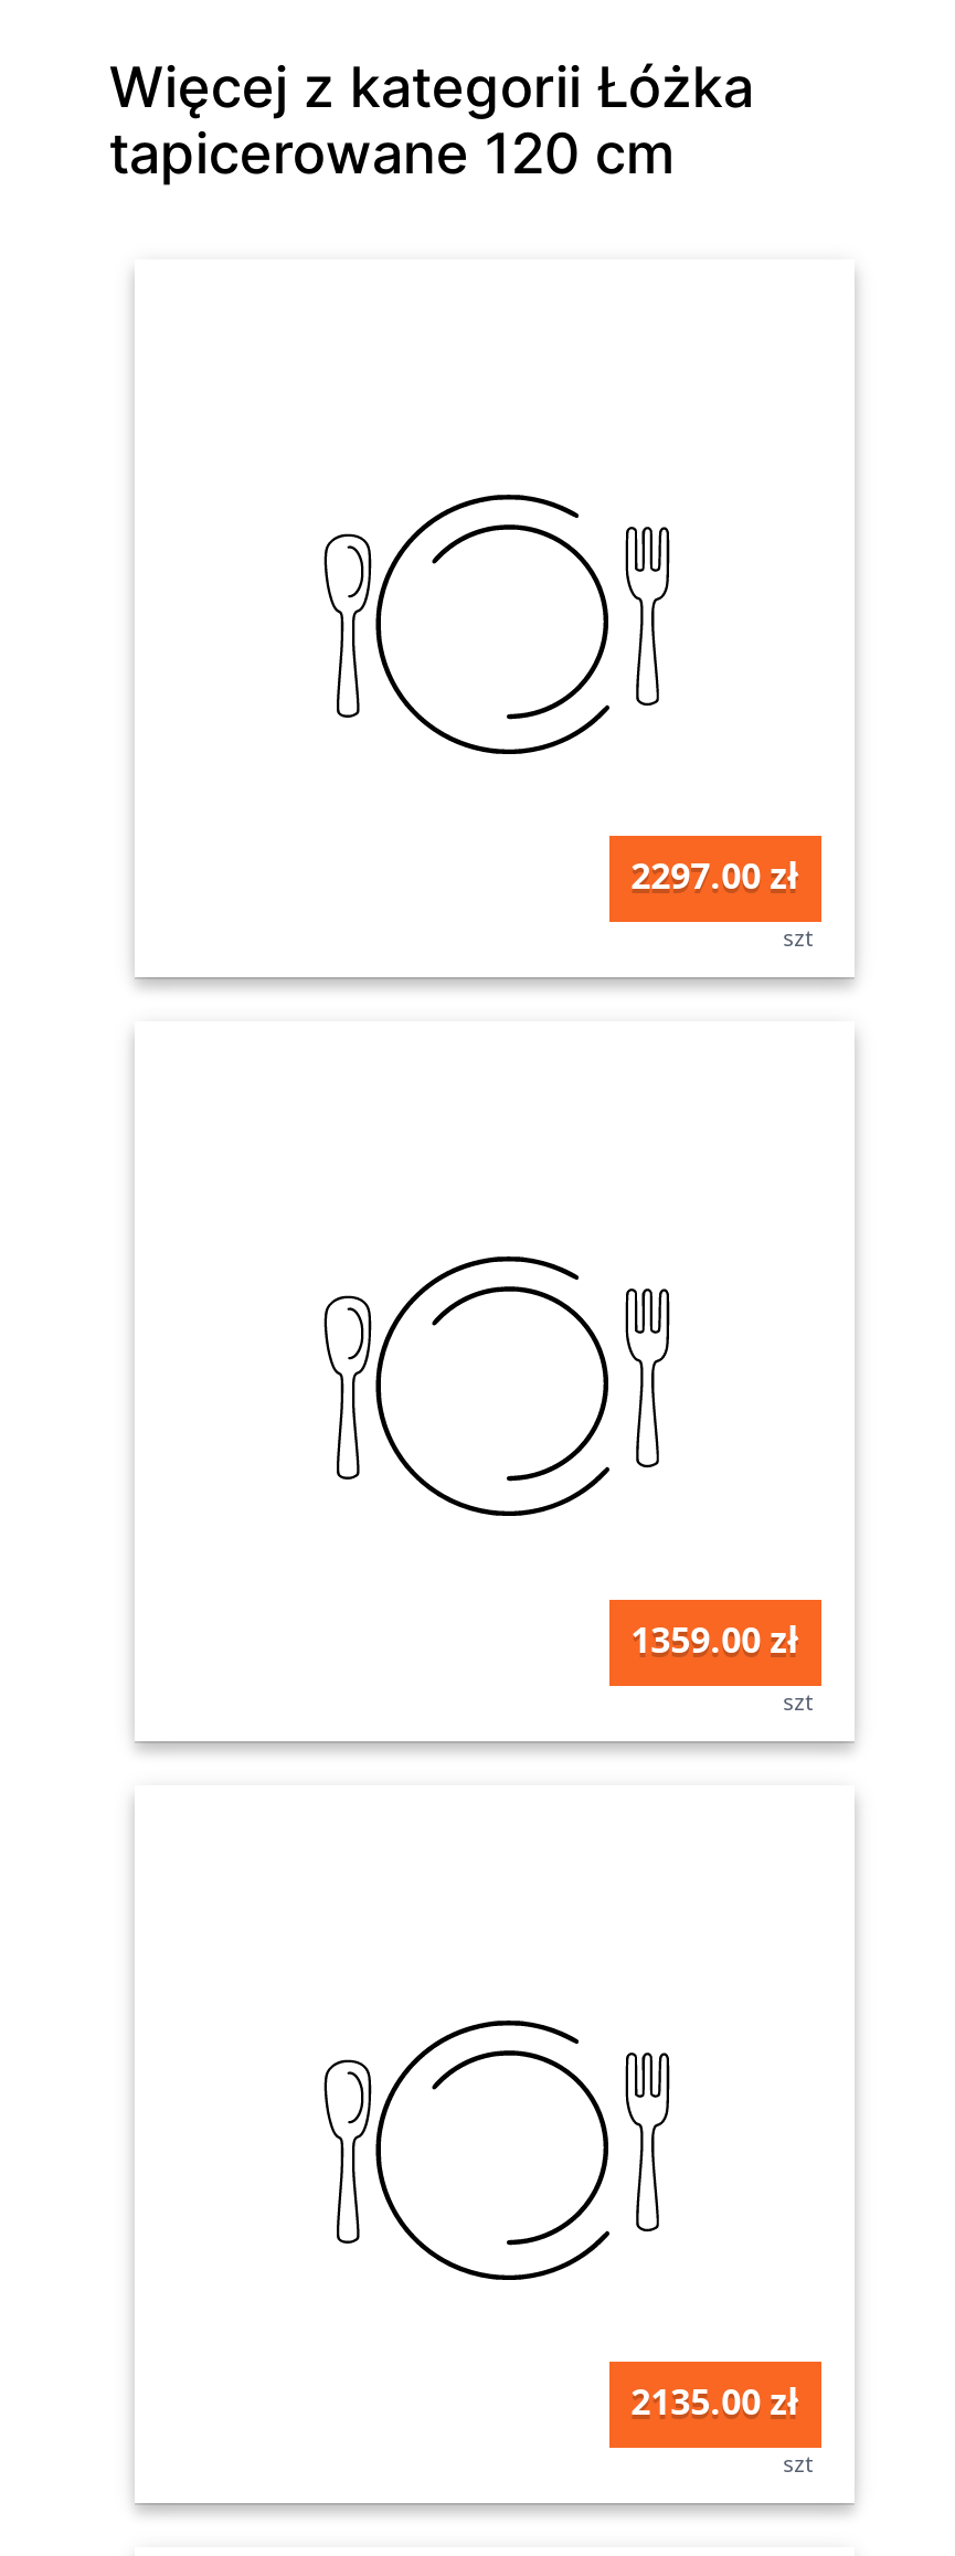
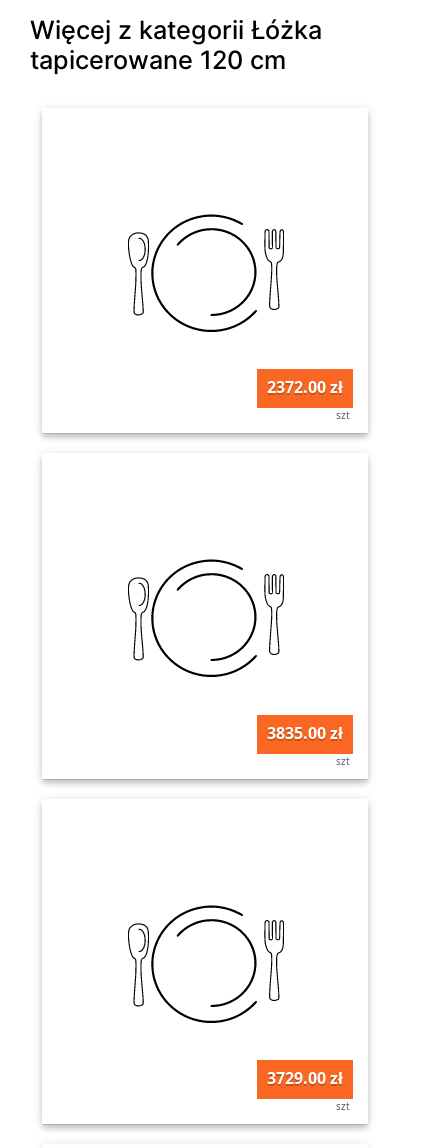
- 2297.00 zł
+ 2372.00 zł

- 1359.00 zł
+ 3835.00 zł

- 2135.00 zł
+ 3729.00 zł
